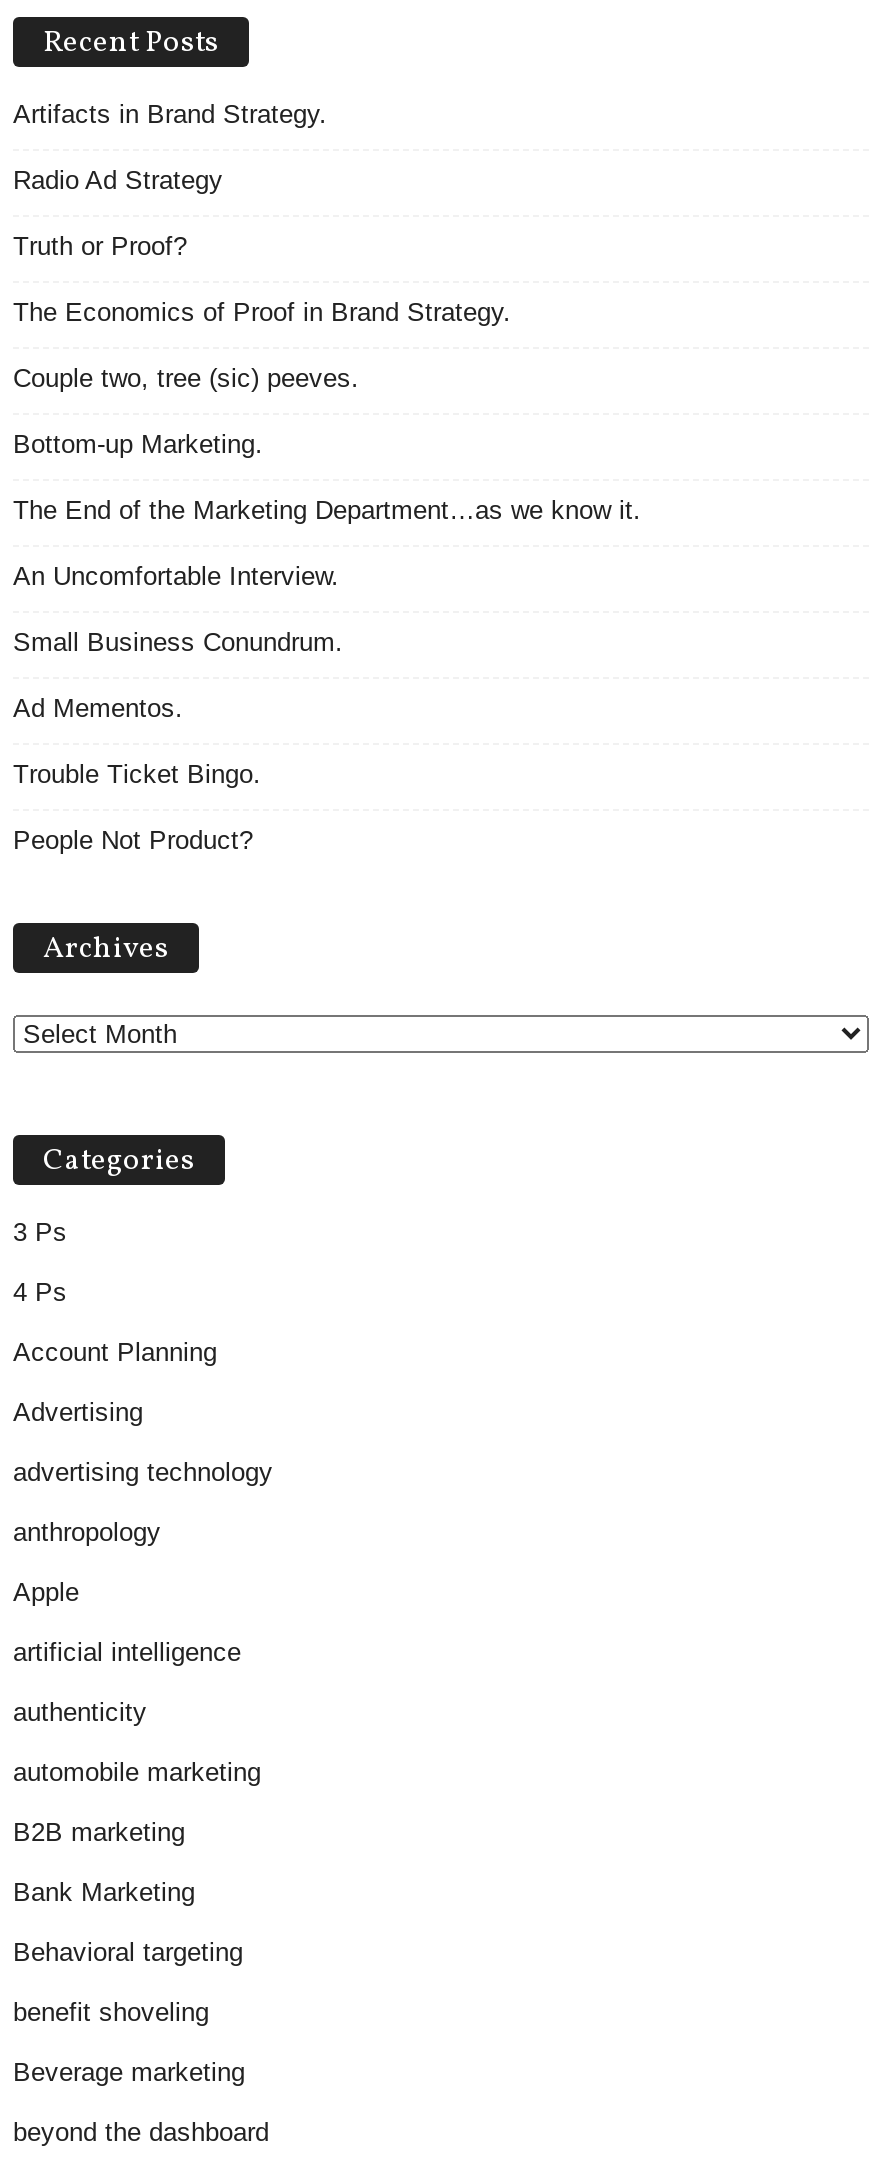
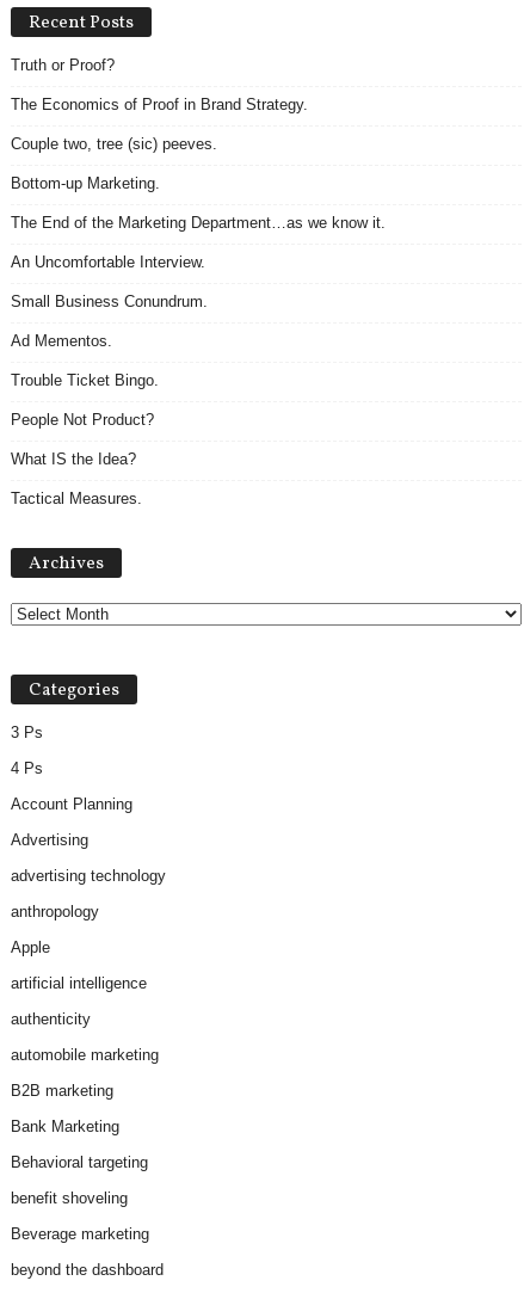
- Artifacts in Brand Strategy.
- Radio Ad Strategy

moved up: Truth or Proof? | The Economics of Proof in Brand Strategy. | Couple two, tree (sic) peeves. | ... | Trouble Ticket Bingo. | People Not Product?

+ What IS the Idea?
+ Tactical Measures.
